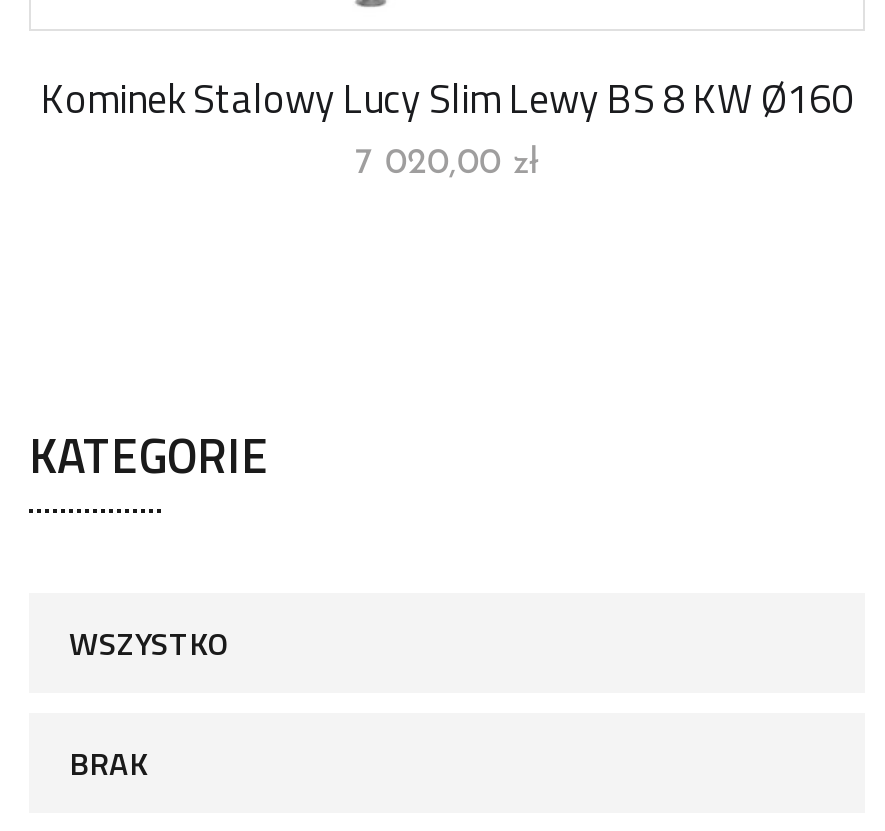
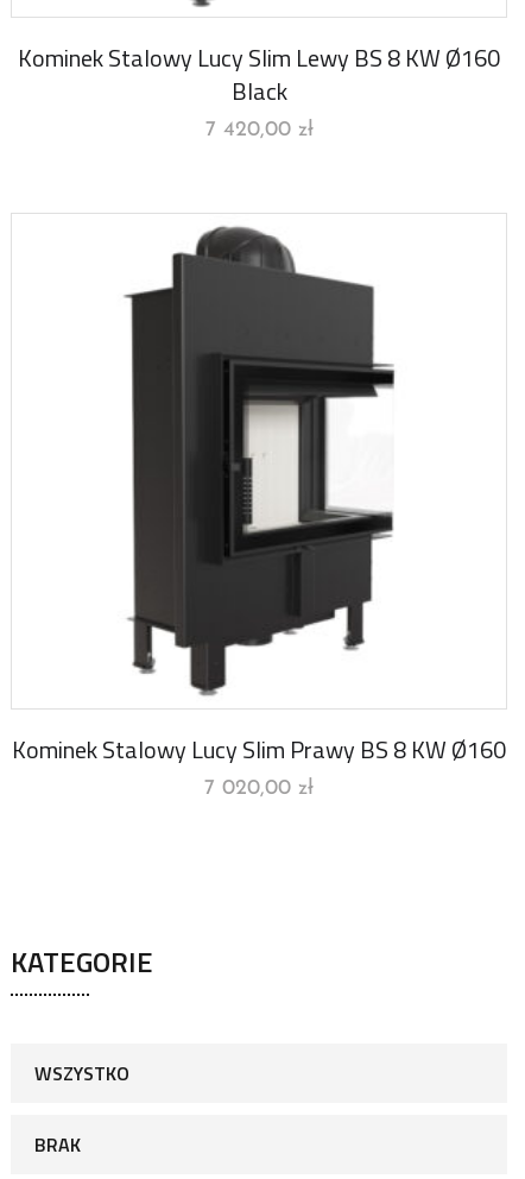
+ [image]
+ Kominek Stalowy Lucy Slim Prawy BS 8 KW Ø160

+ Black
+ 7 420,00 zł
